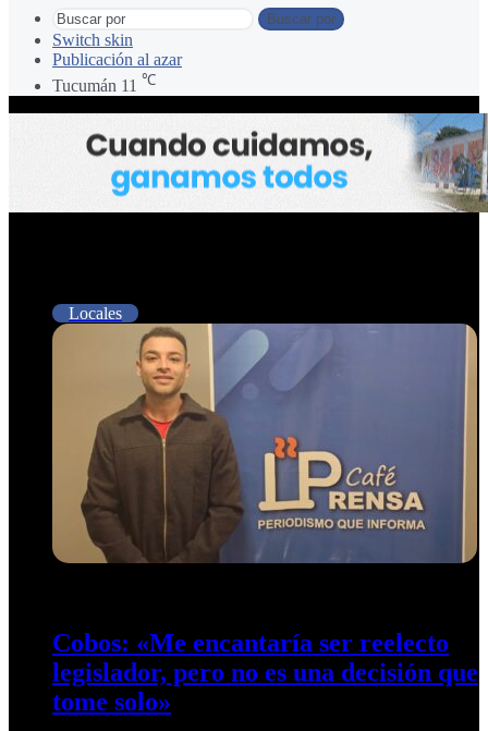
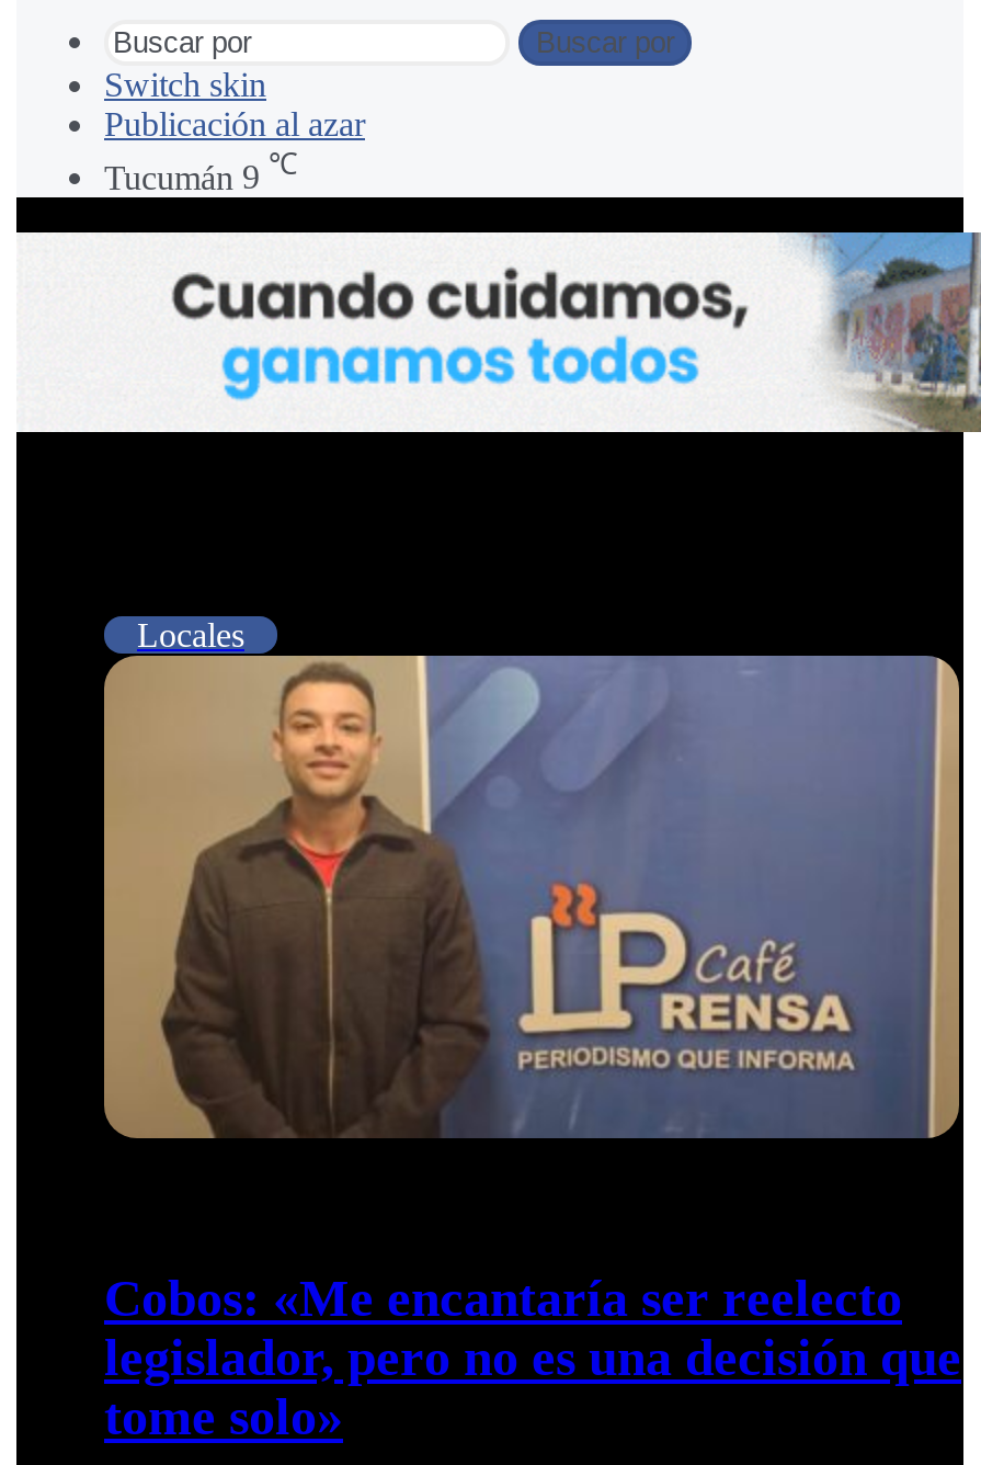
- Tucumán 11 ℃
+ Tucumán 9 ℃
